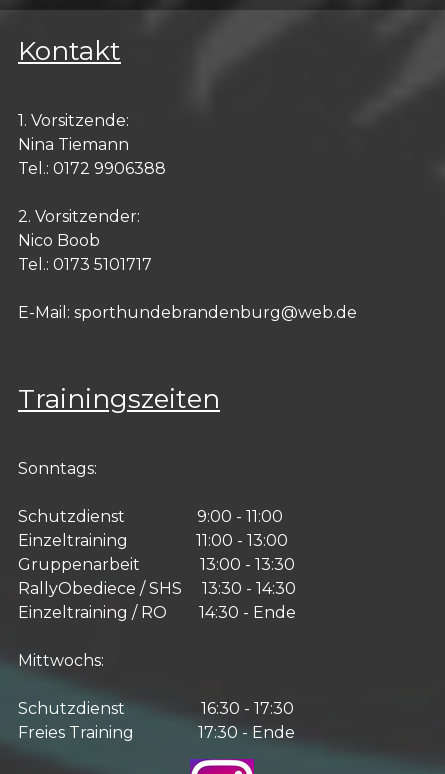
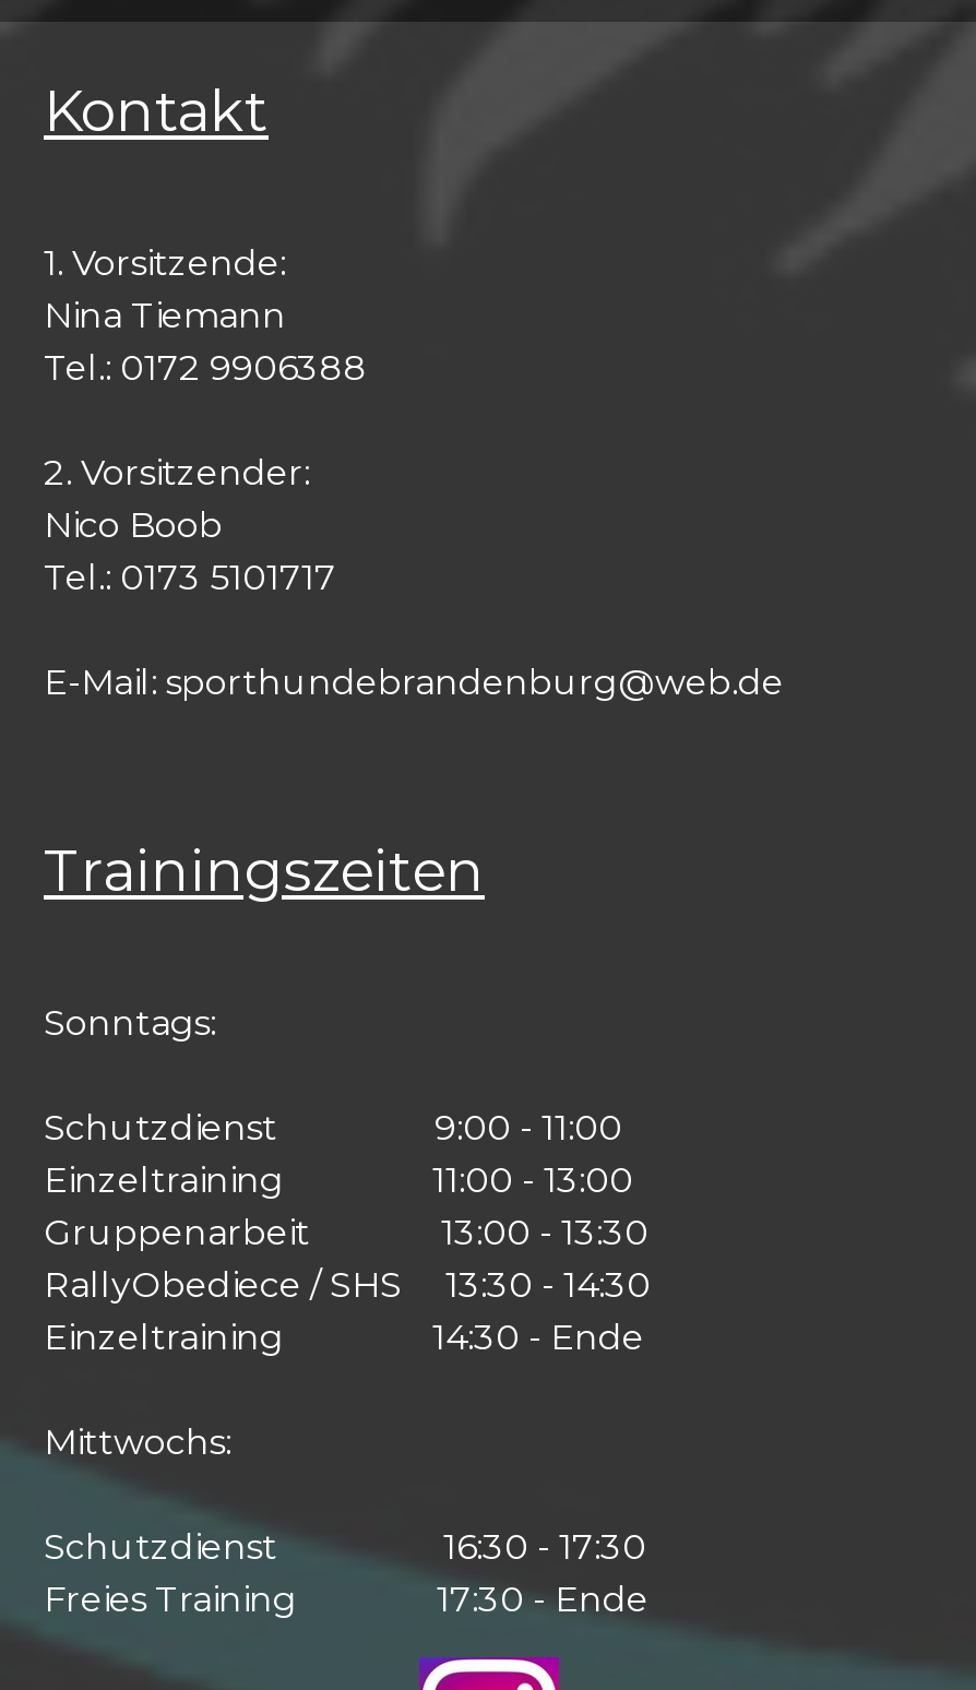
- Einzeltraining / RO 14:30 - Ende
+ Einzeltraining 14:30 - Ende
